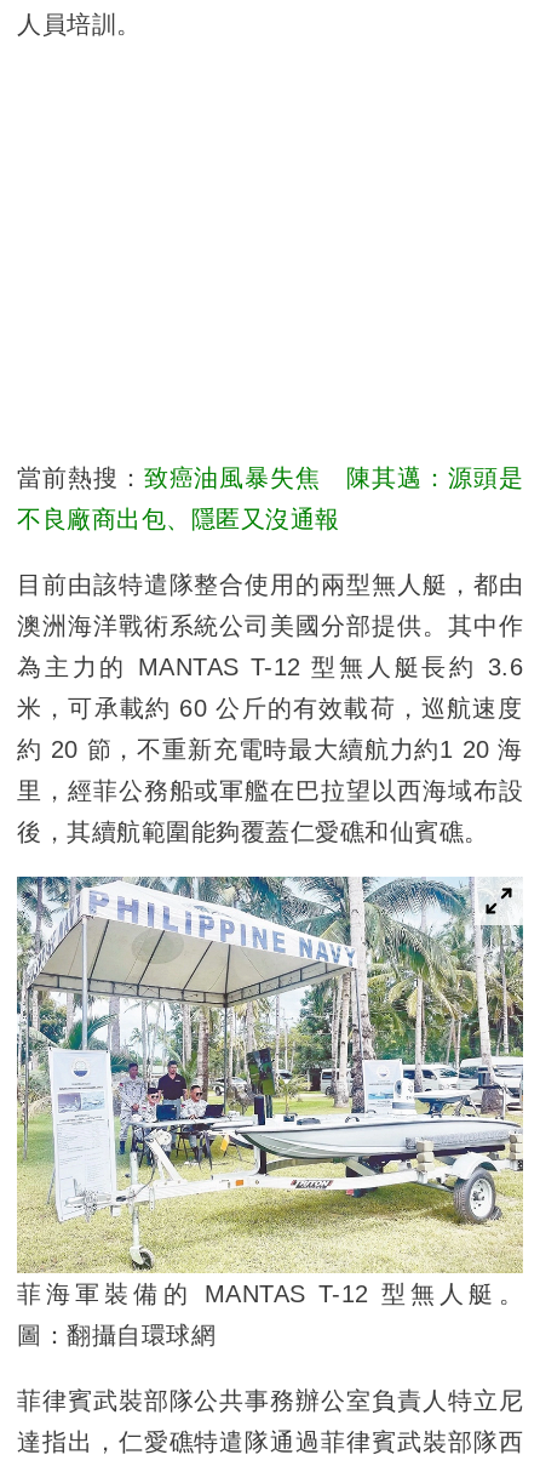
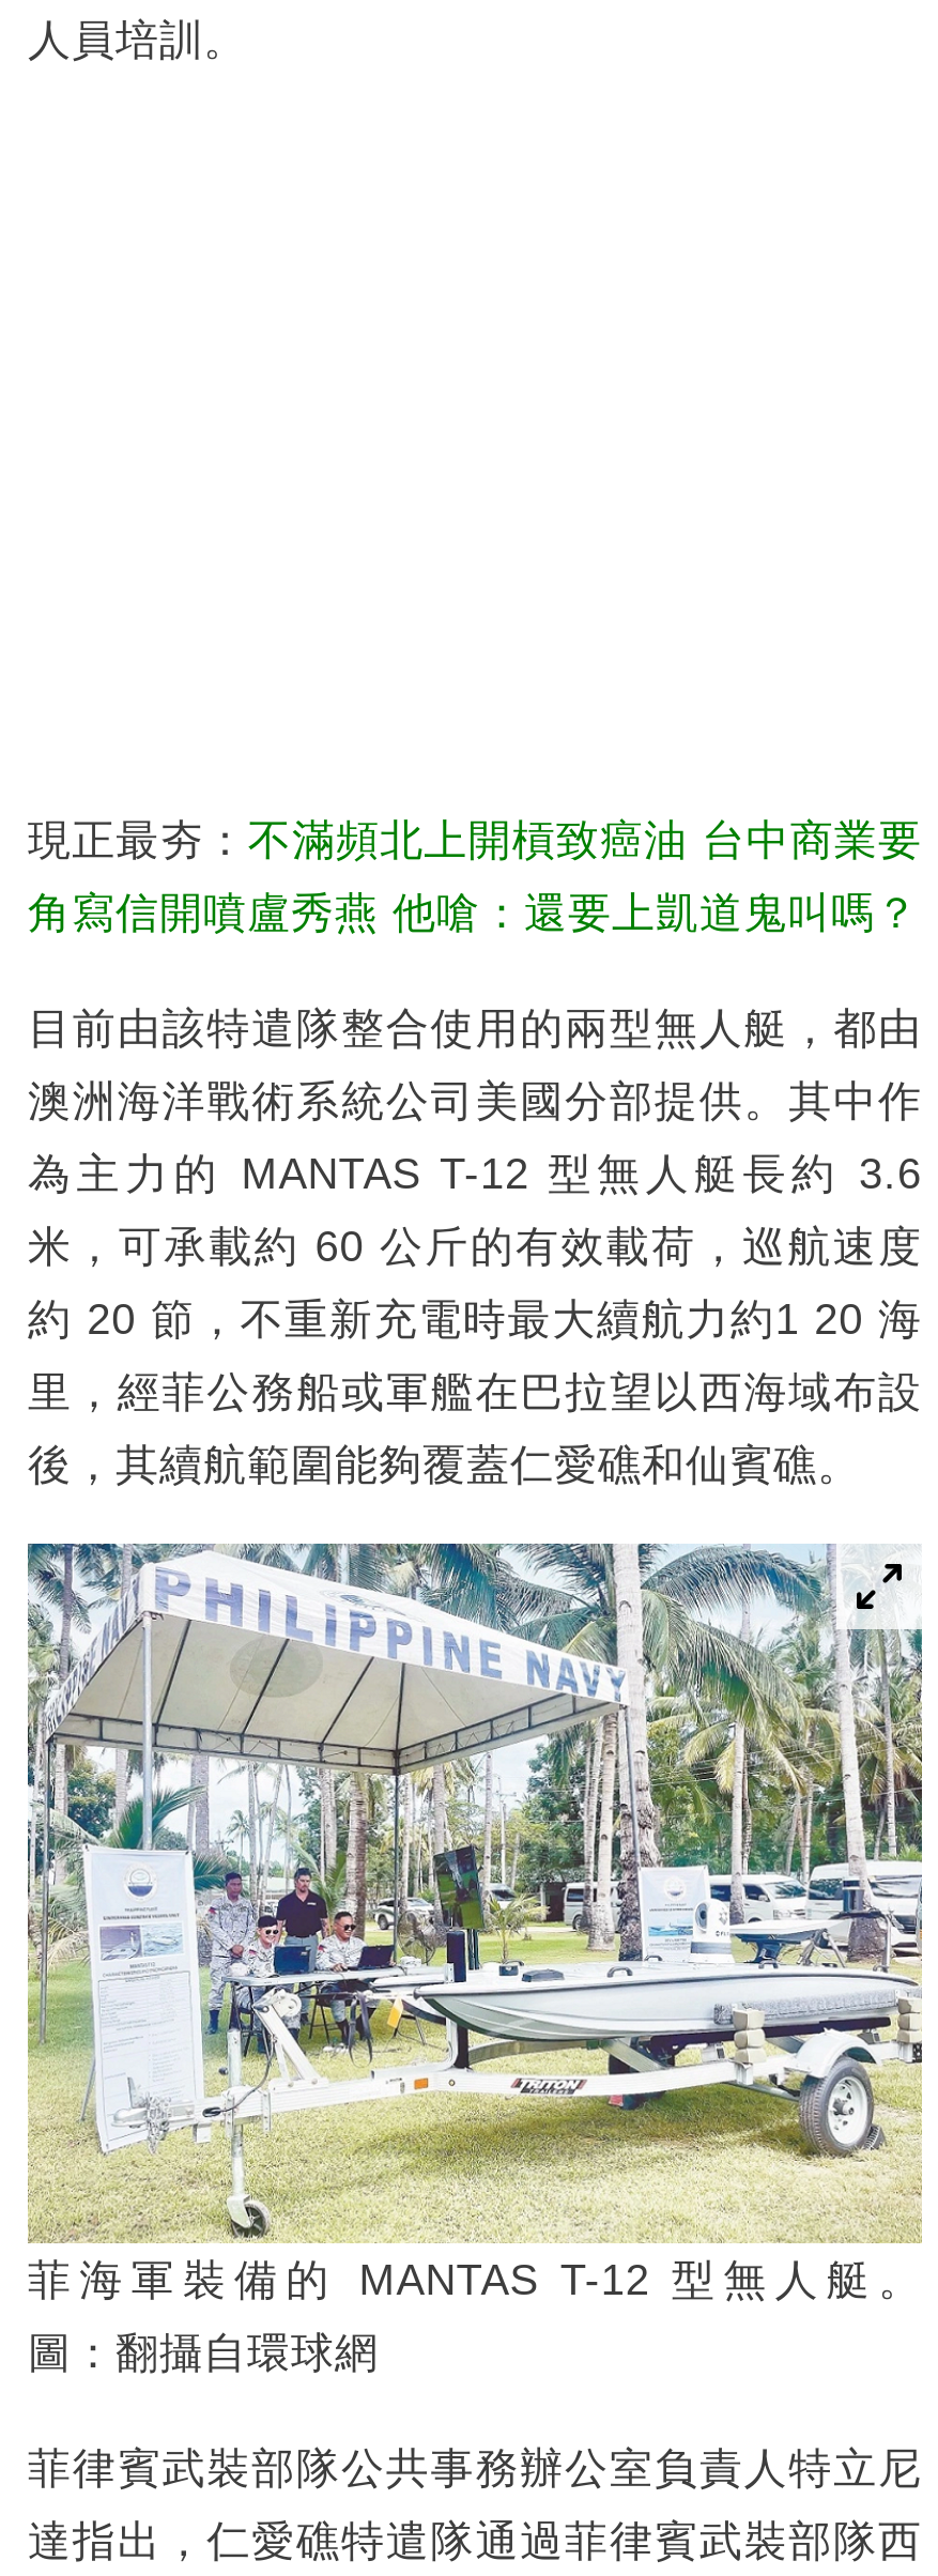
- 當前熱搜：致癌油風暴失焦 陳其邁：源頭是
+ 現正最夯：不滿頻北上開槓致癌油 台中商業要

- 不良廠商出包、隱匿又沒通報
+ 角寫信開噴盧秀燕 他嗆：還要上凱道鬼叫嗎？
